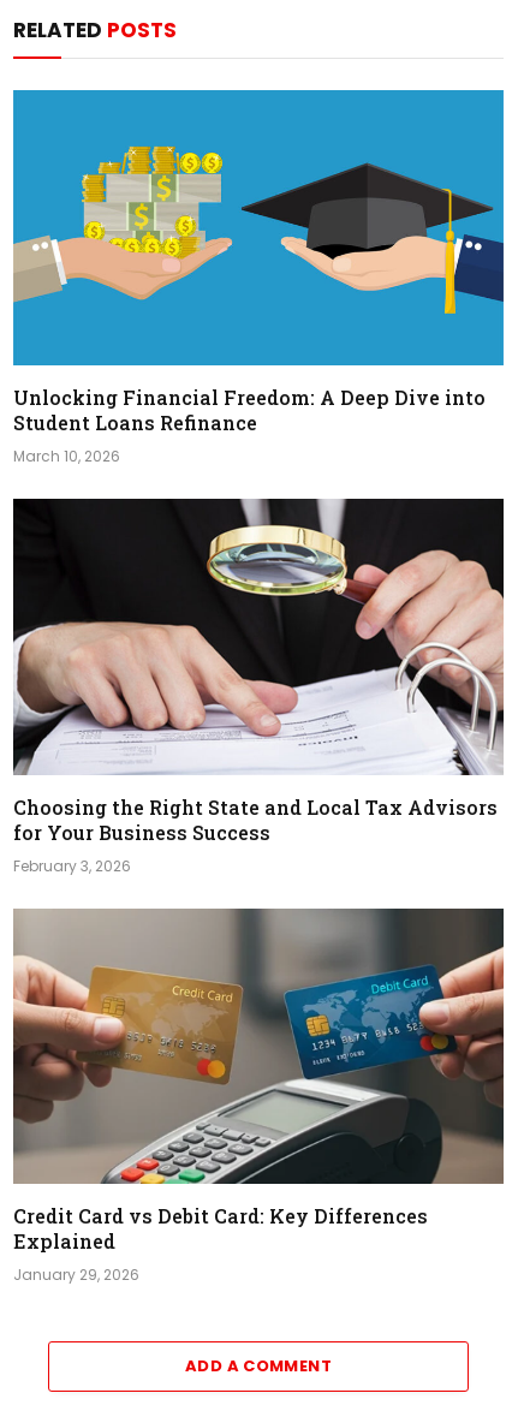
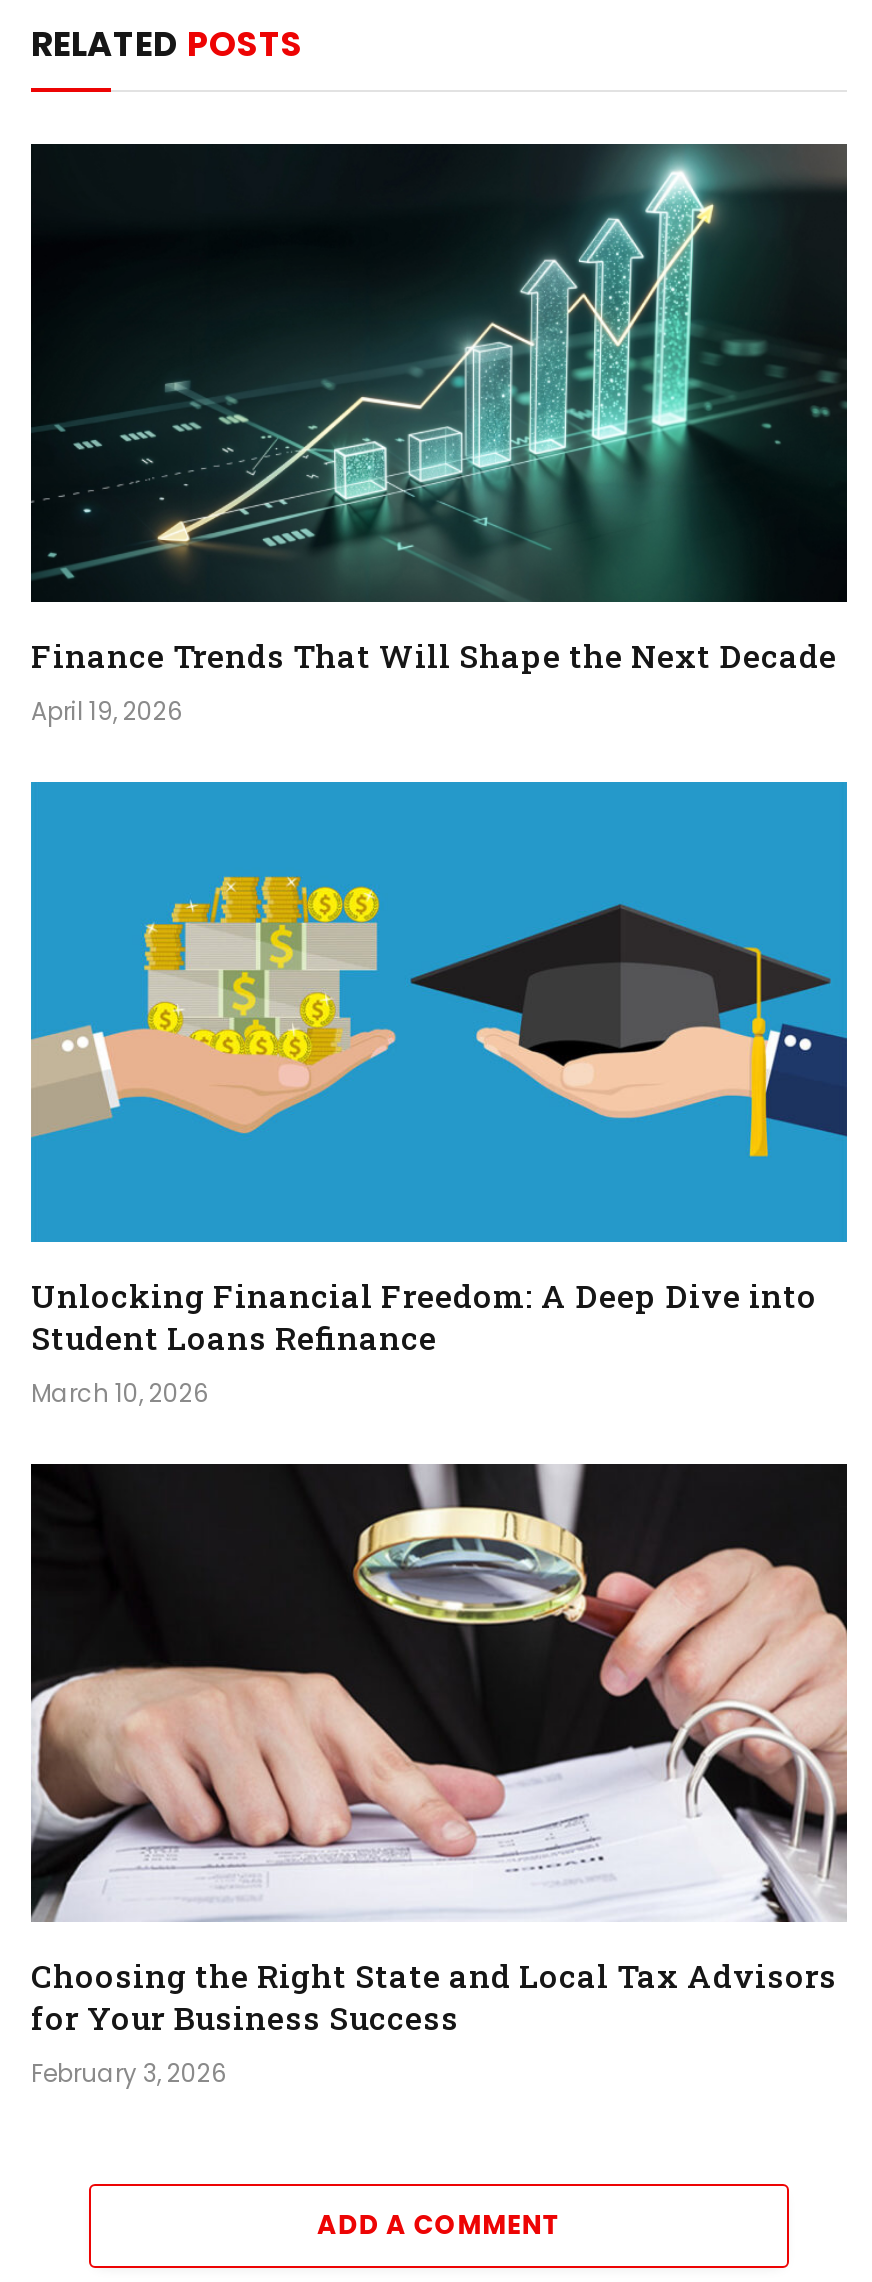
+ [image]
+ Finance Trends That Will Shape the Next Decade
+ April 19, 2026

moved down: [image]

moved down: [image] | Unlocking Financial Freedom: A Deep Dive into | Student Loans Refinance | March 10, 2026 | Choosing the Right State and Local Tax Advisors | for Your Business Success | February 3, 2026

- [image]
- Credit Card vs Debit Card: Key Differences
- Explained
- January 29, 2026
